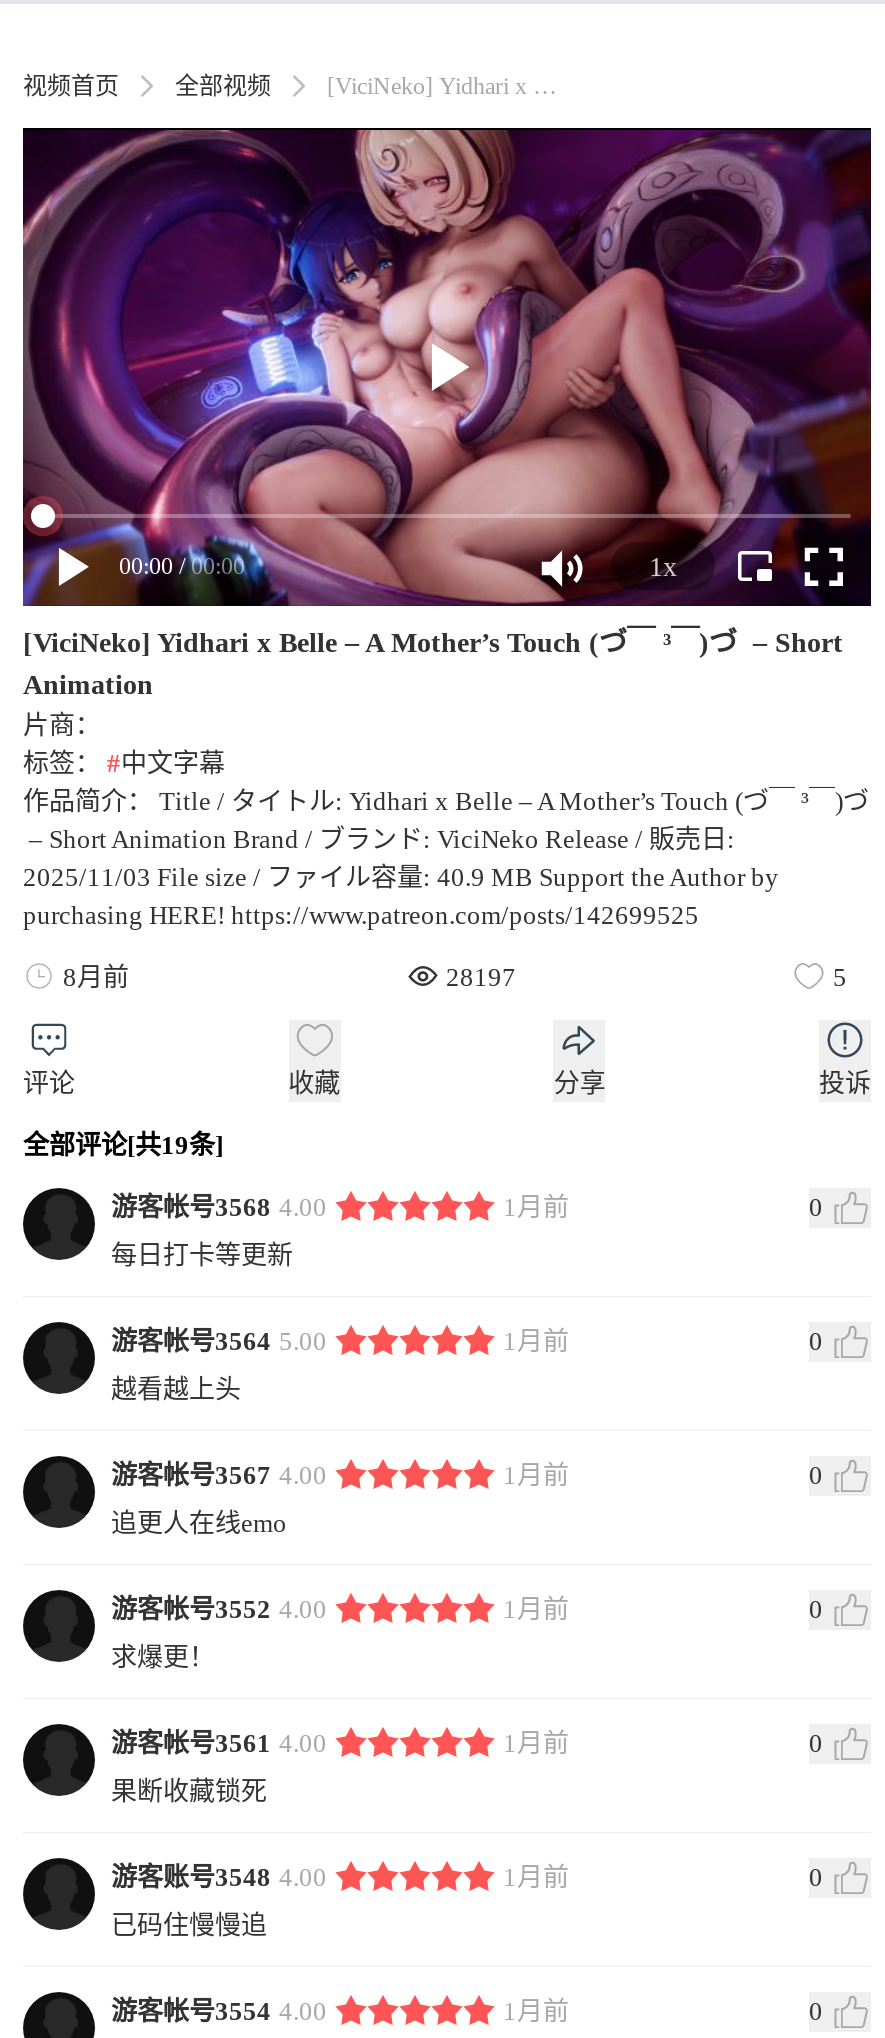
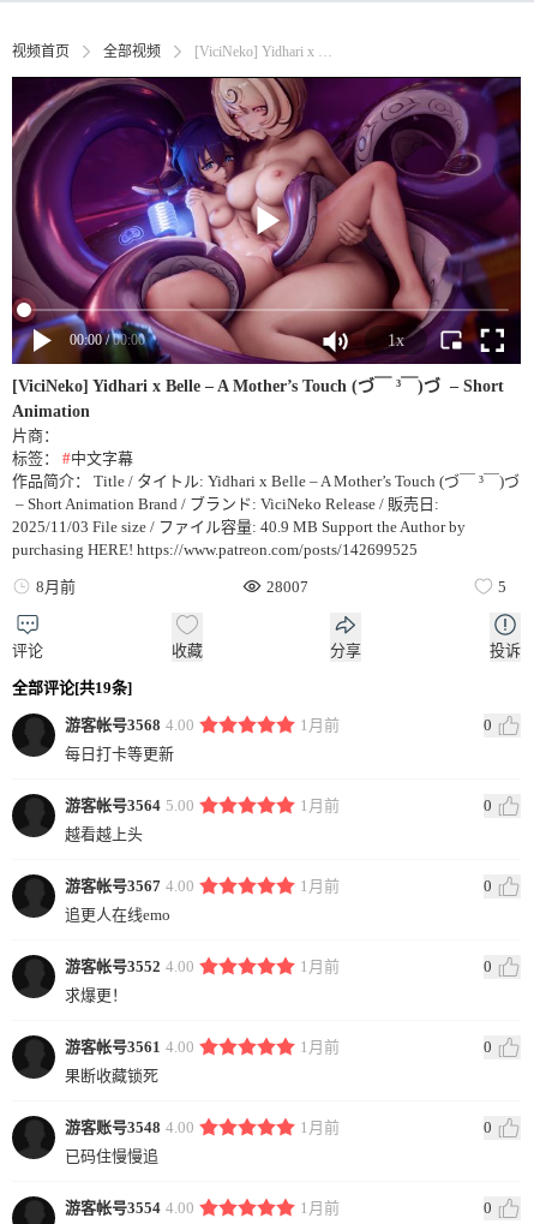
- 28197
+ 28007
